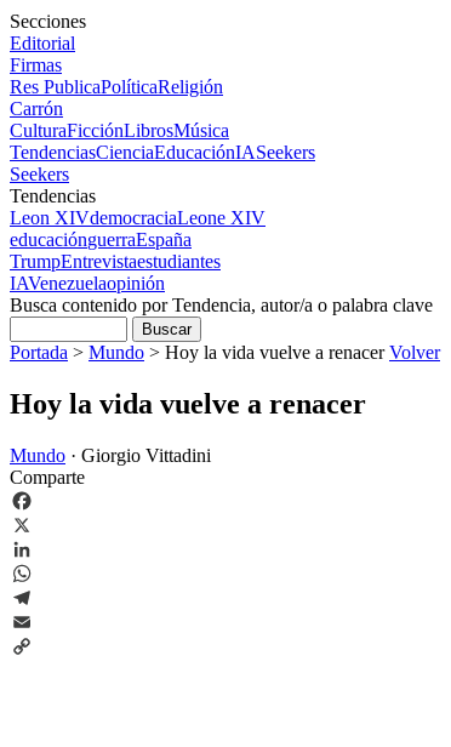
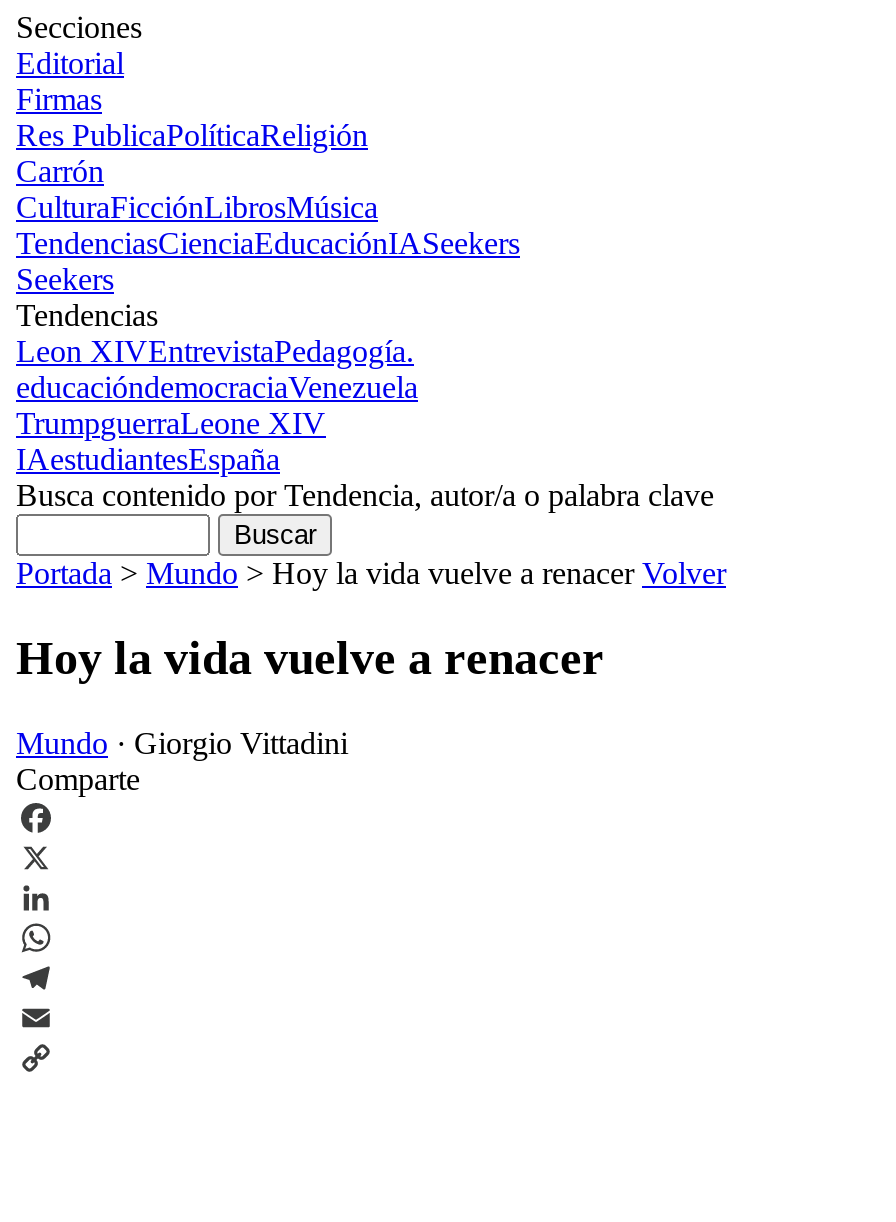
- Leon XIVdemocraciaLeone XIV
- educaciónguerraEspaña
- TrumpEntrevistaestudiantes
- IAVenezuelaopinión
+ Leon XIVEntrevistaPedagogía.
+ educacióndemocraciaVenezuela
+ TrumpguerraLeone XIV
+ IAestudiantesEspaña
